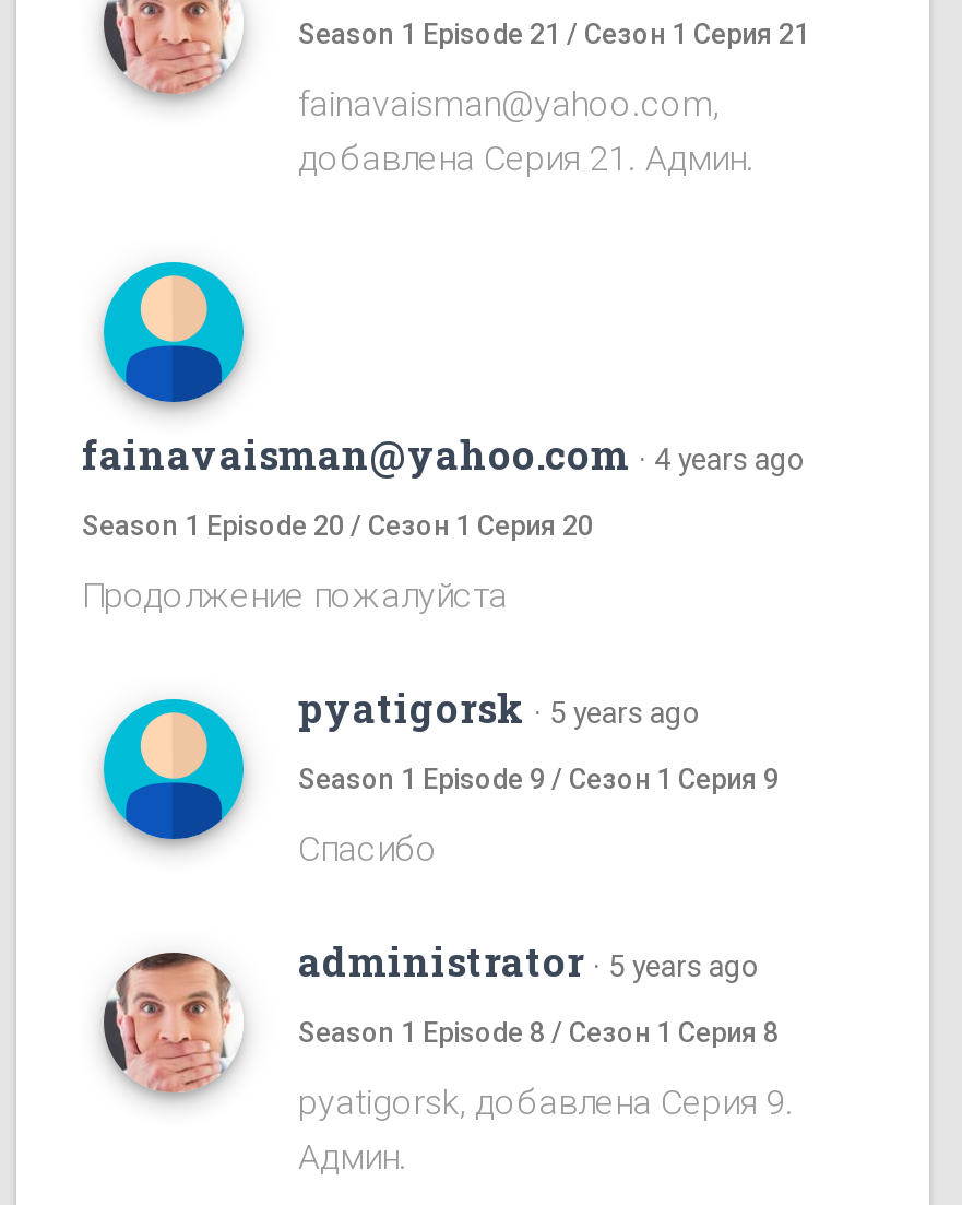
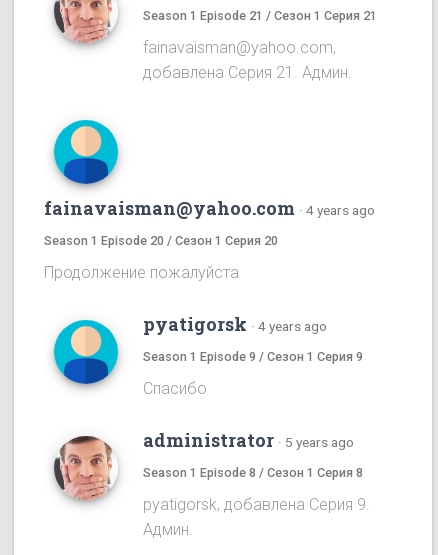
- pyatigorsk · 5 years ago
+ pyatigorsk · 4 years ago
